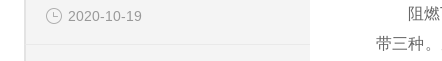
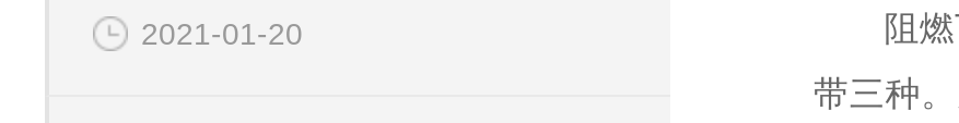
- 2020-10-19
+ 2021-01-20
